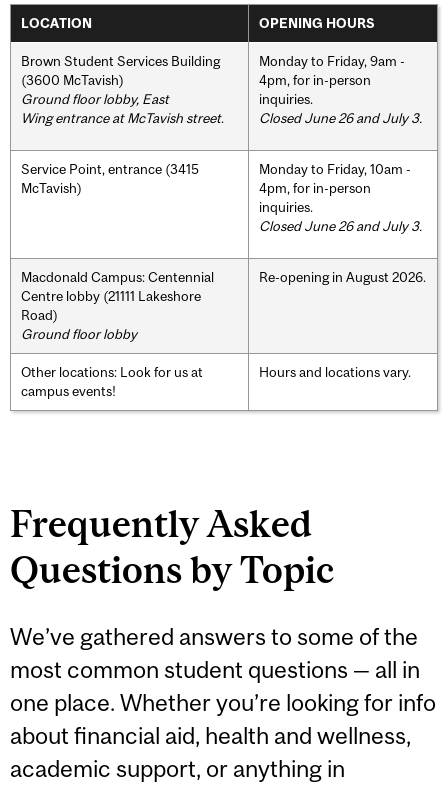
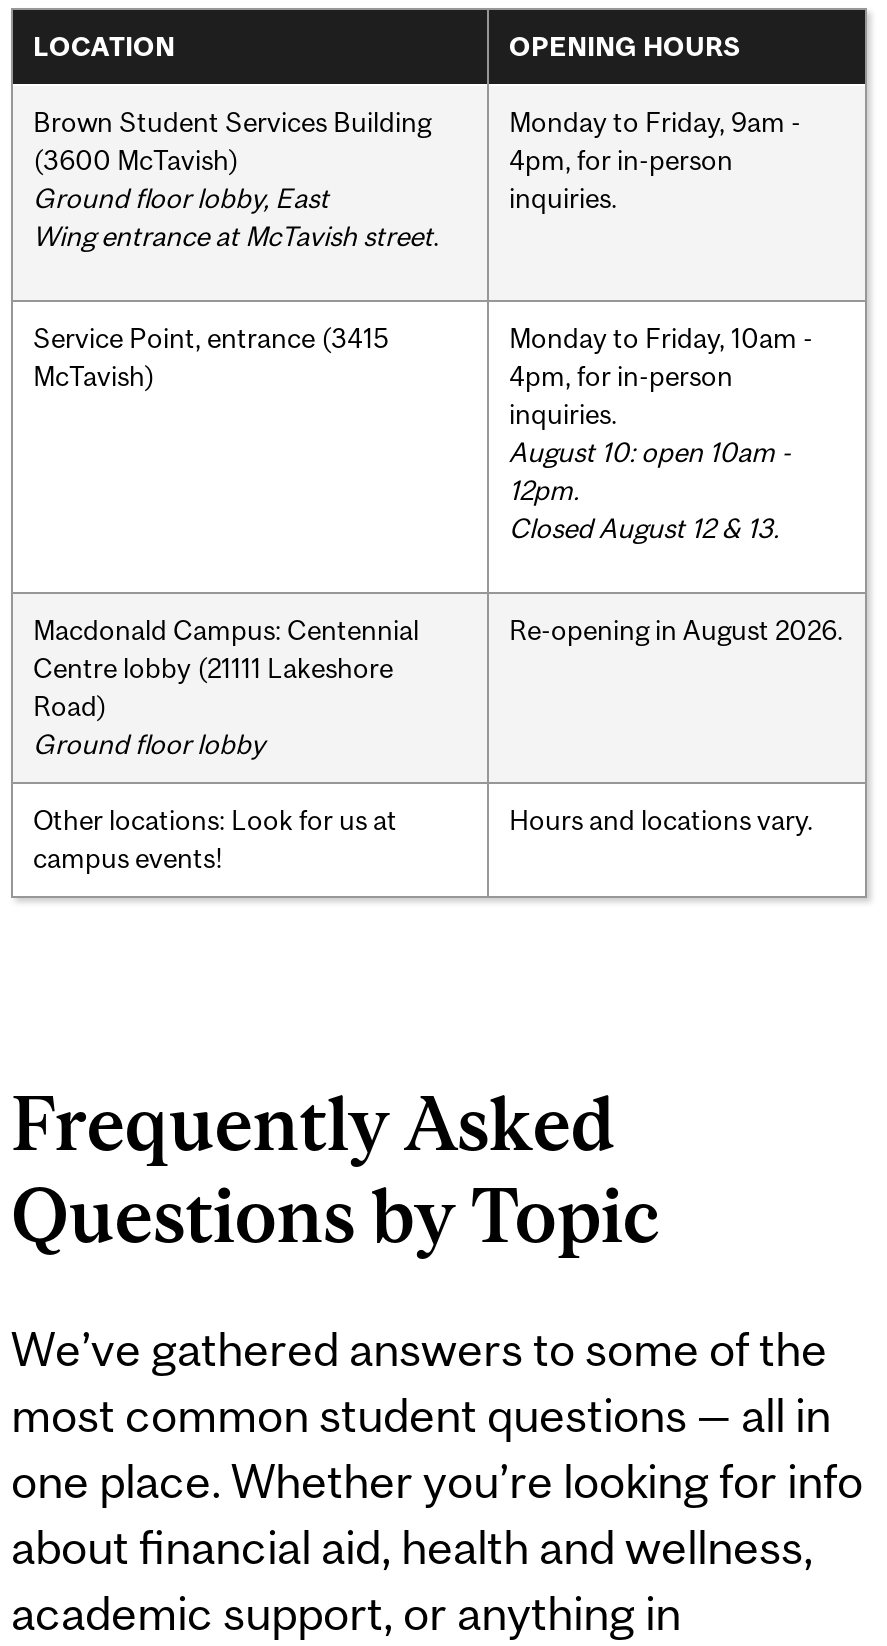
- Closed June 26 and July 3.

- Closed June 26 and July 3.
+ August 10: open 10am -
+ 12pm.
+ Closed August 12 & 13.
